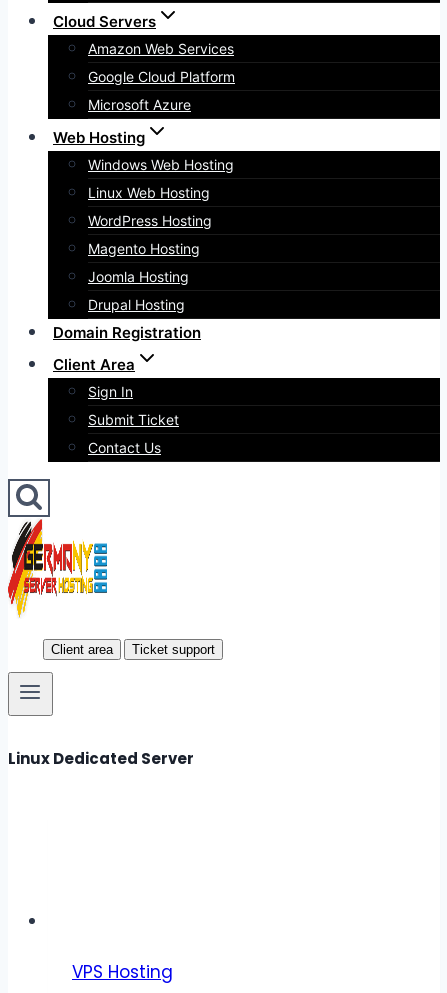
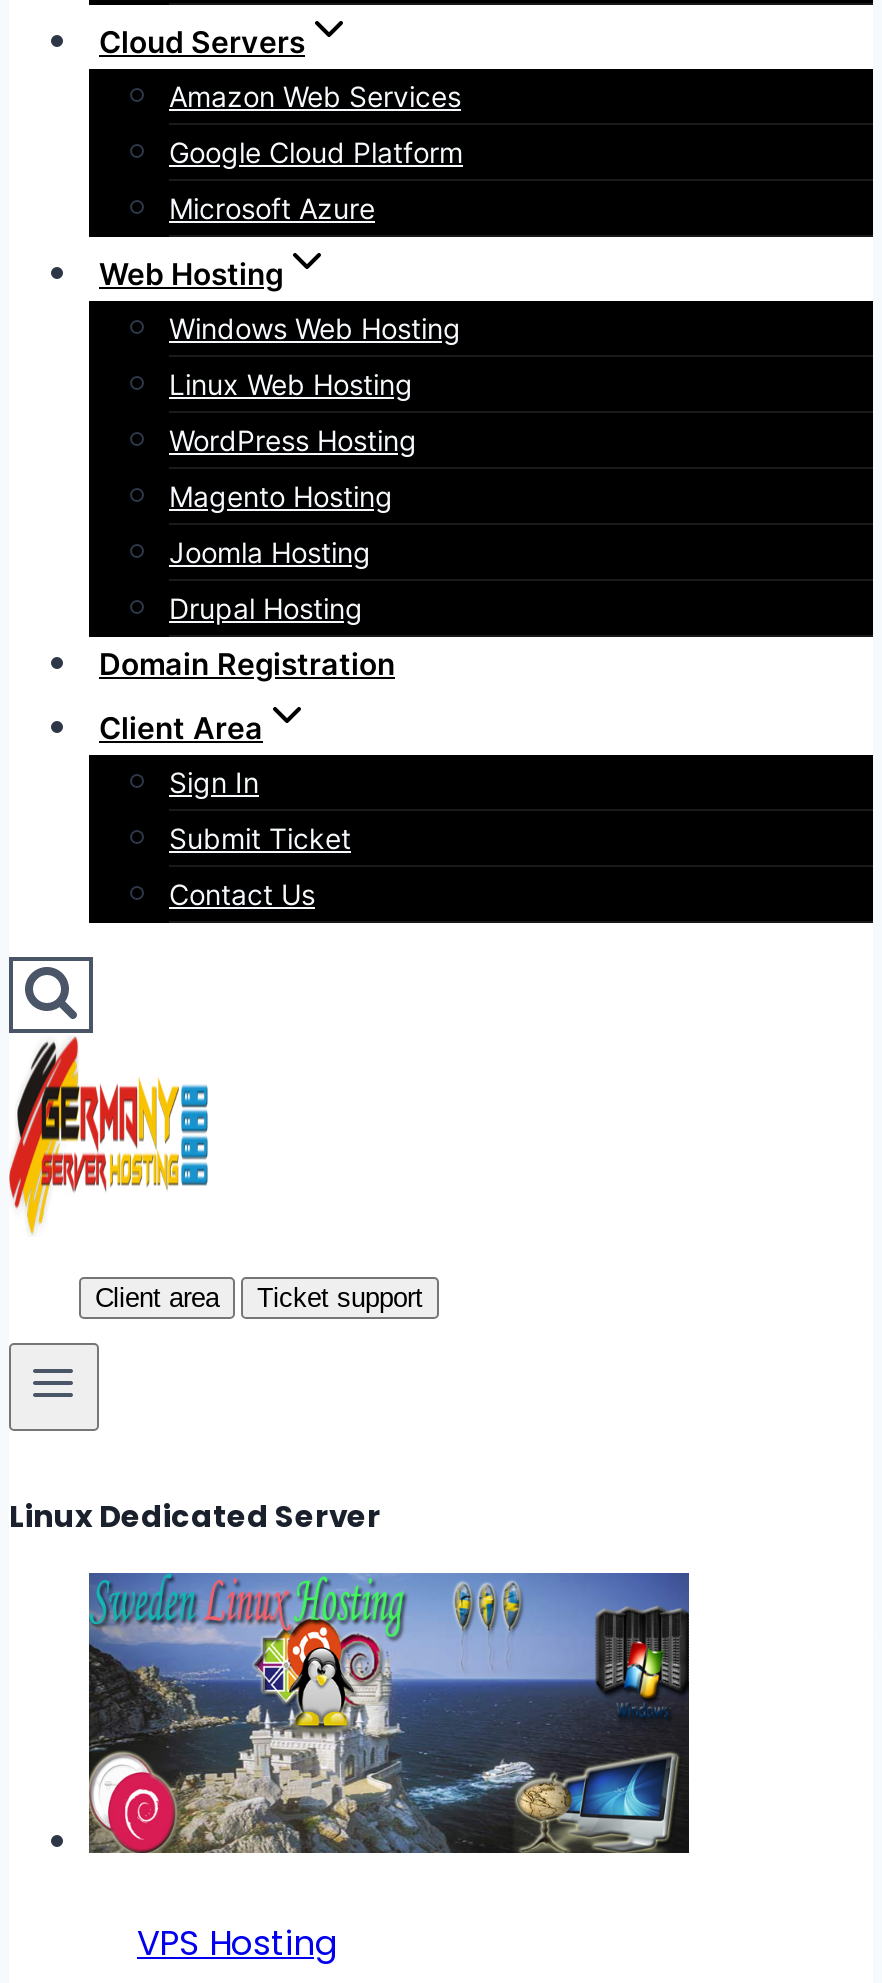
+ [image]
